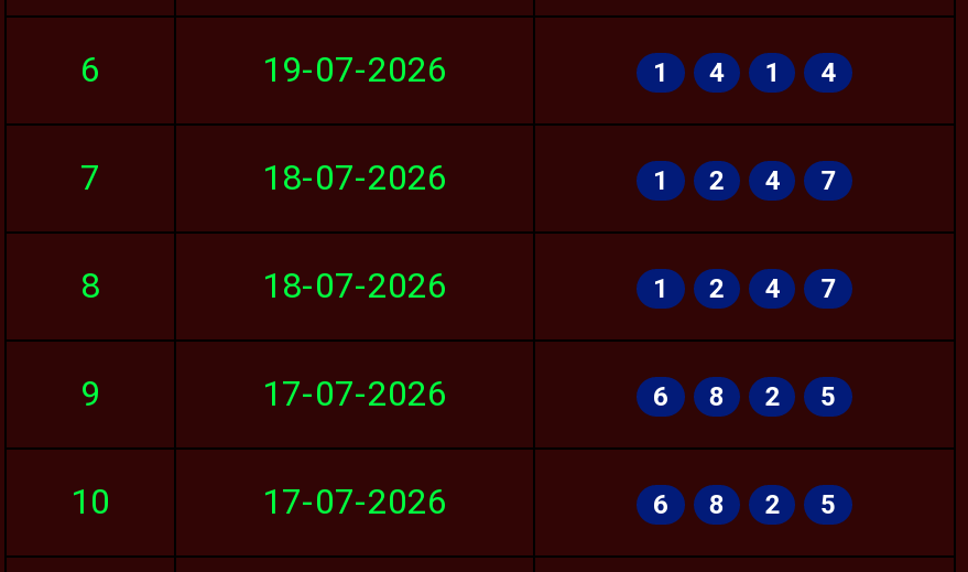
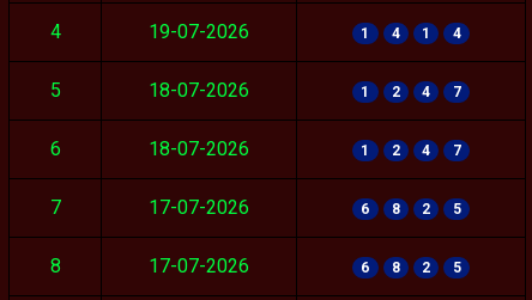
- 6
+ 4

- 7
+ 5

- 8
+ 6

- 9
+ 7

- 10
+ 8
